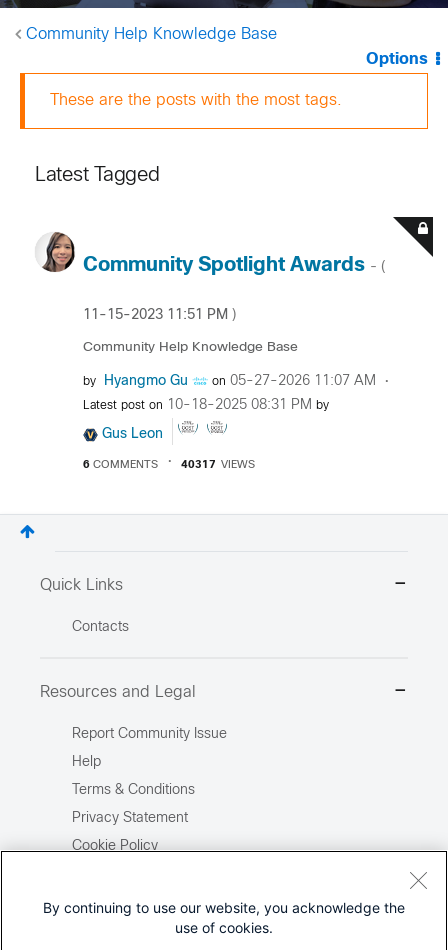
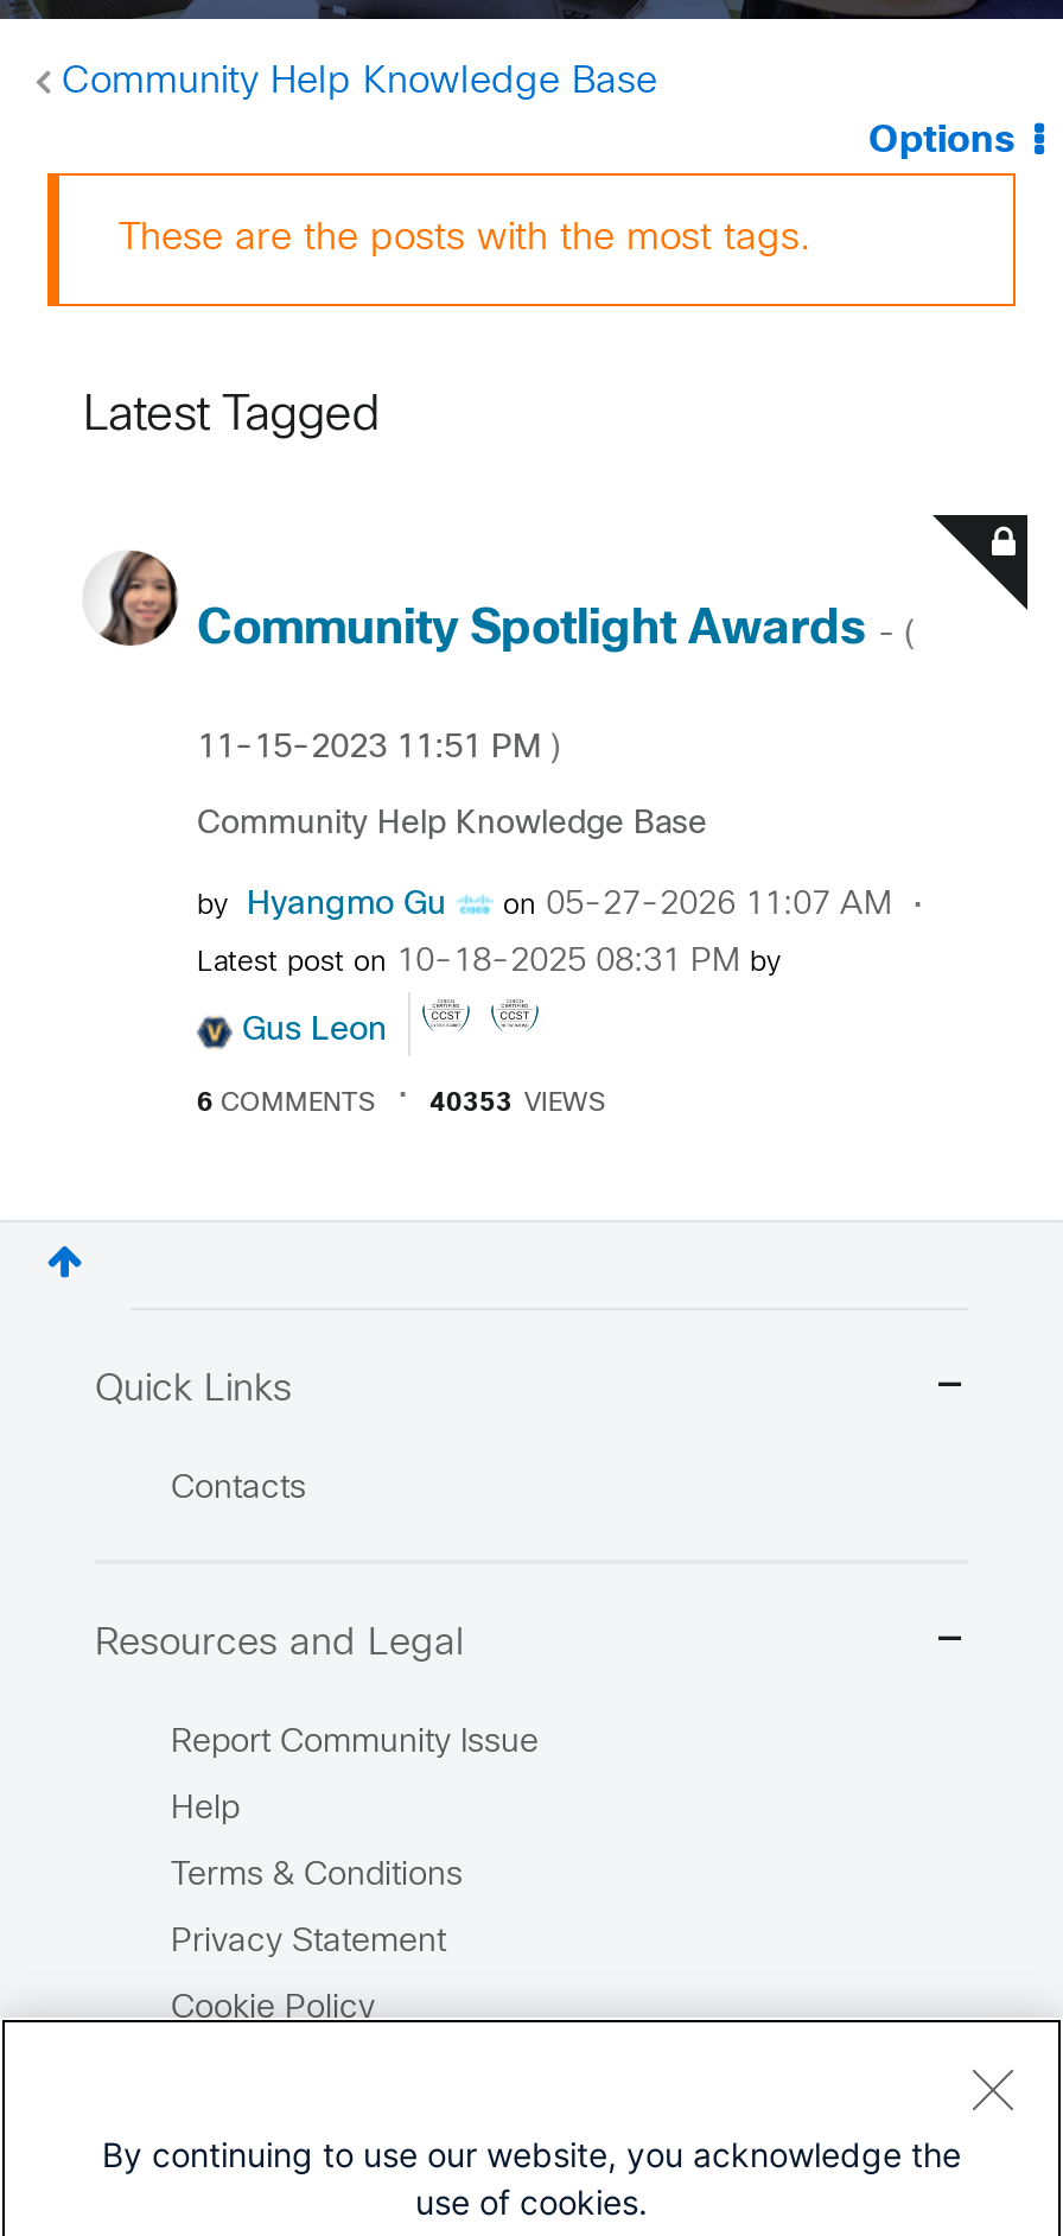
- 40317 VIEWS
+ 40353 VIEWS
